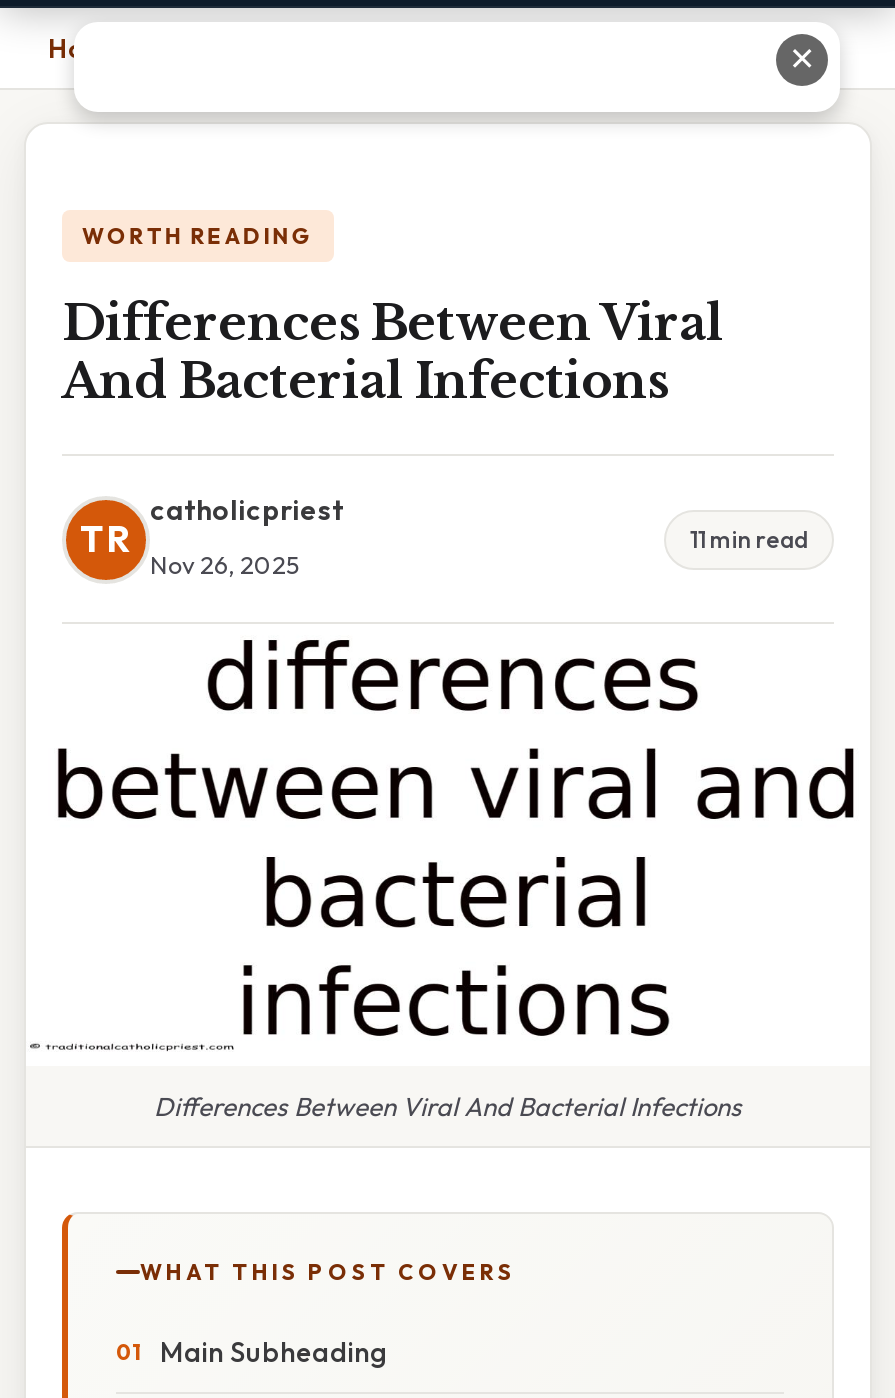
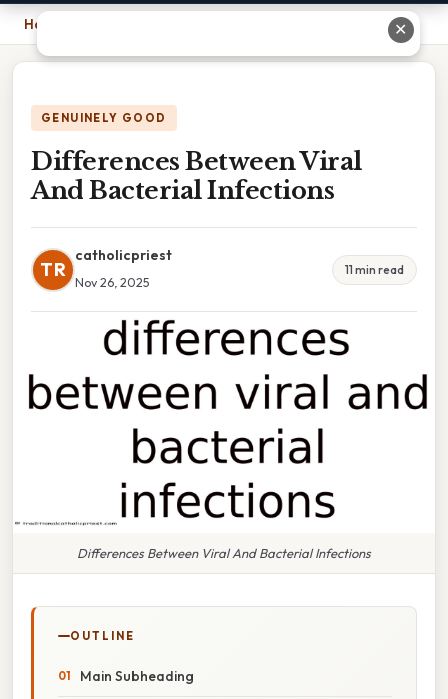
- WORTH READING
+ GENUINELY GOOD

- WHAT THIS POST COVERS
+ OUTLINE
